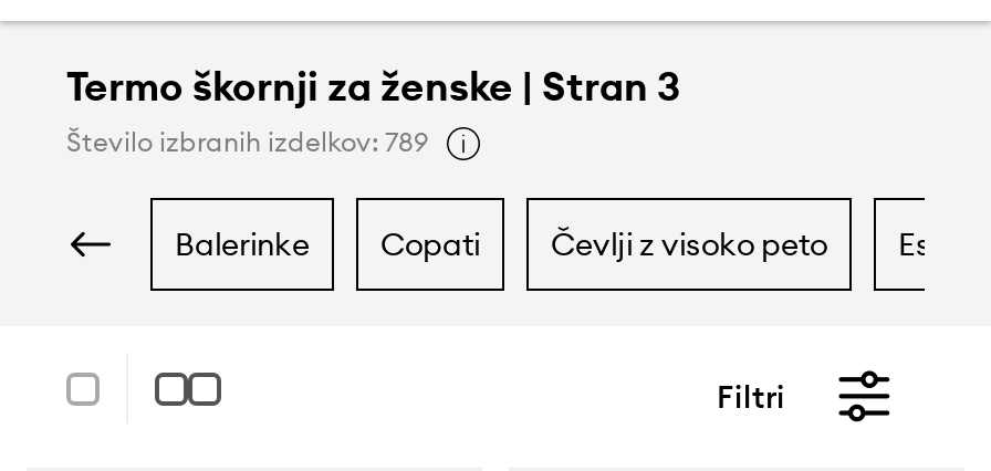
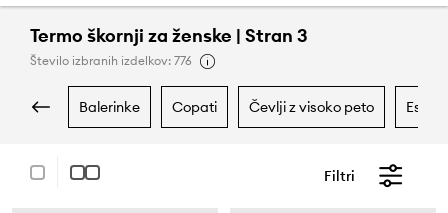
- Število izbranih izdelkov: 789
+ Število izbranih izdelkov: 776
